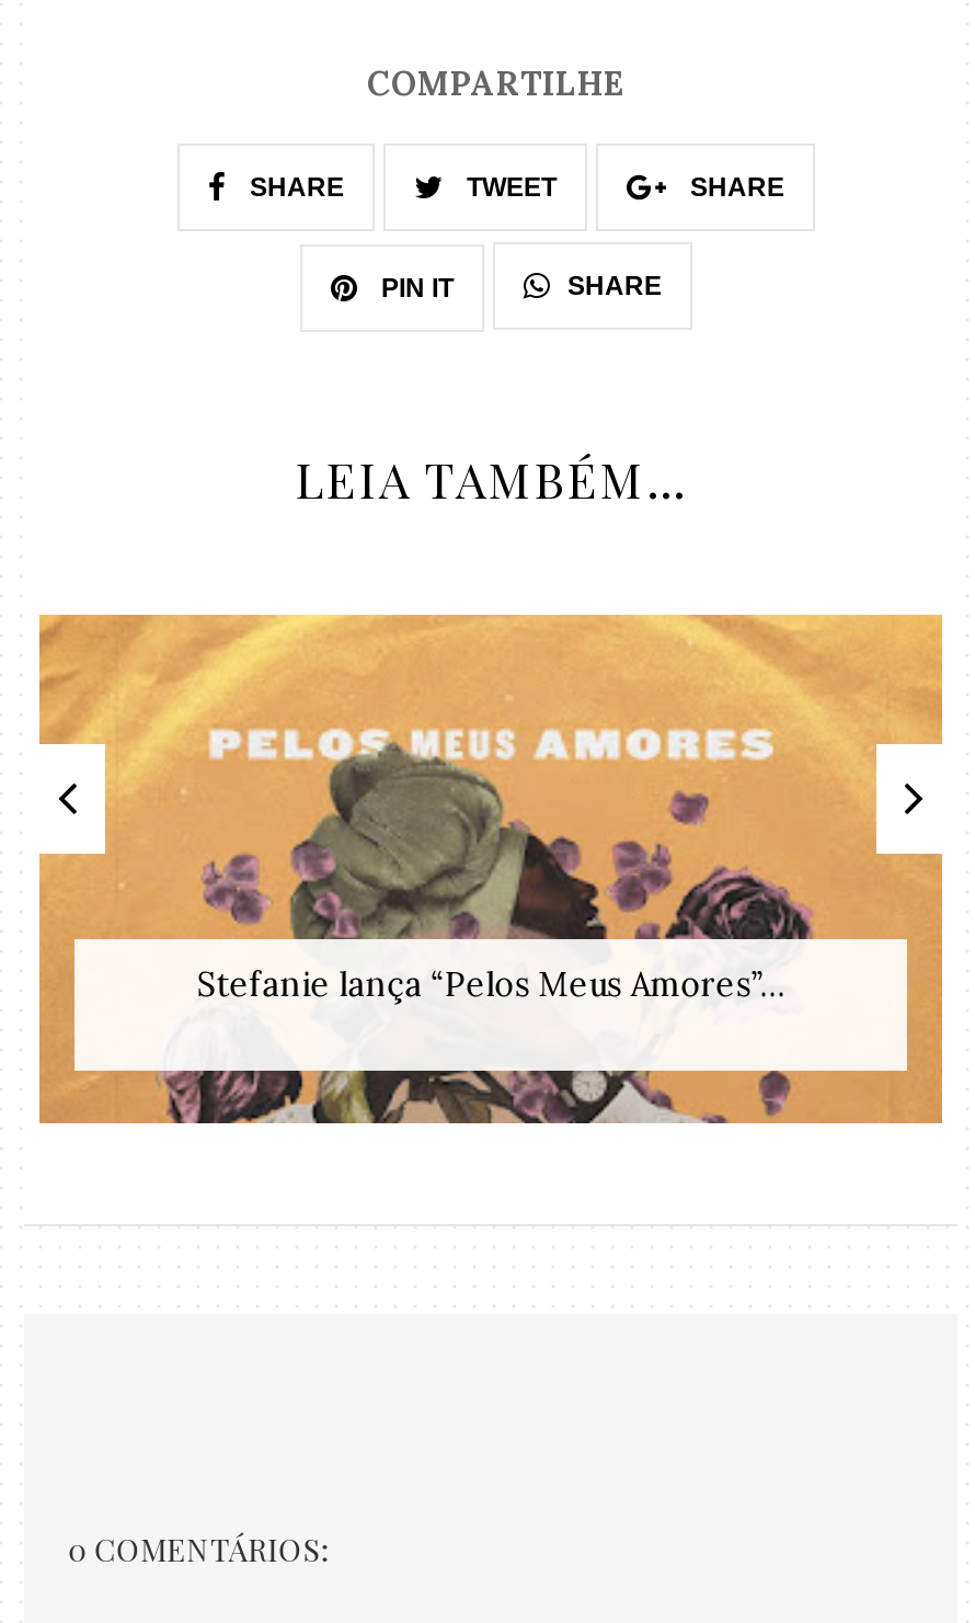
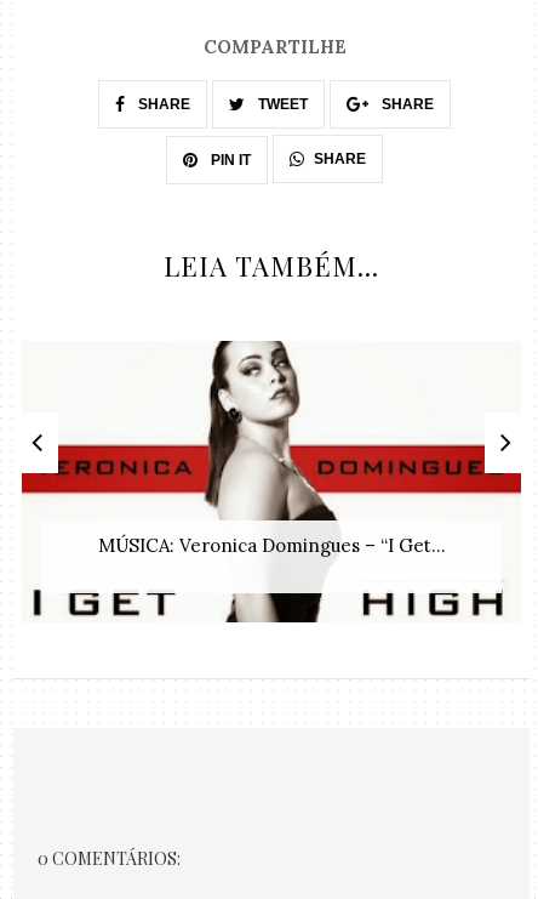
- [image]
- Stefanie lança “Pelos Meus Amores”...
+ [image]
+ MÚSICA: Veronica Domingues – “I Get...
